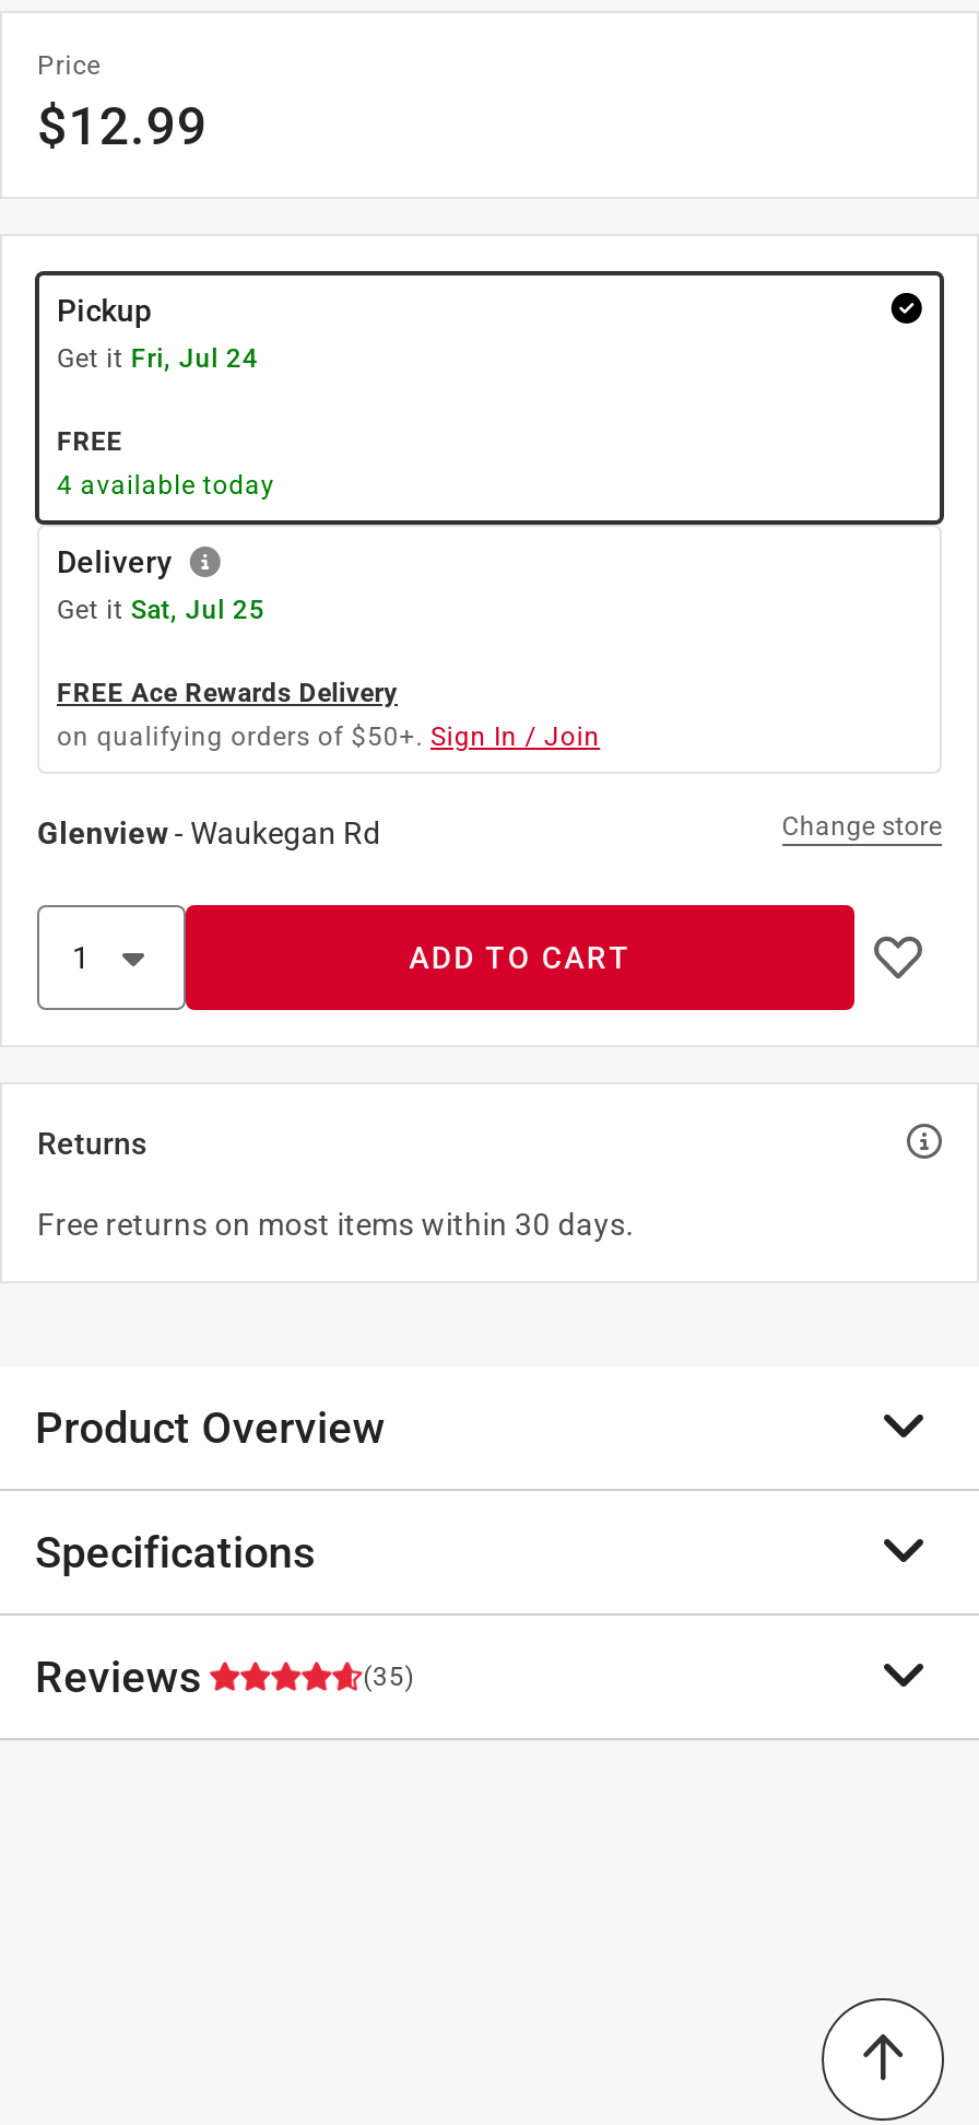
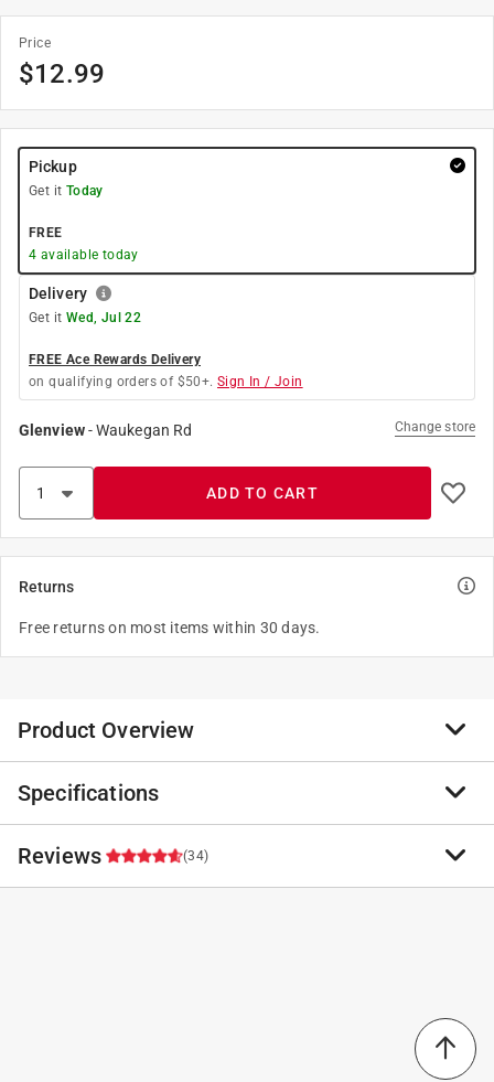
- Get it Fri, Jul 24
+ Get it Today

- Get it Sat, Jul 25
+ Get it Wed, Jul 22

- (35)
+ (34)
